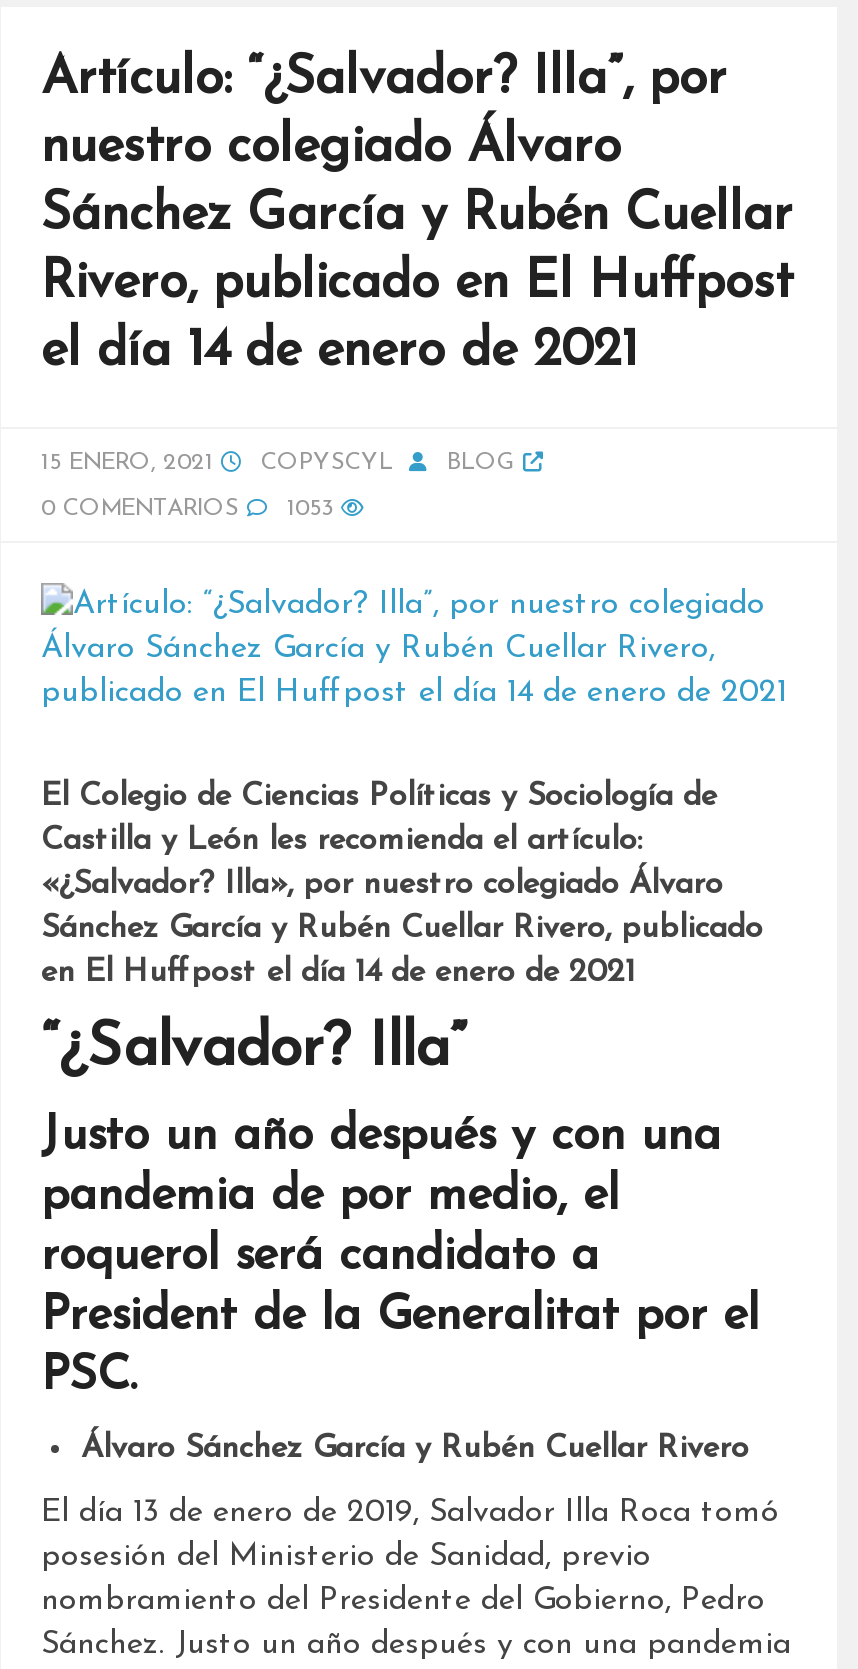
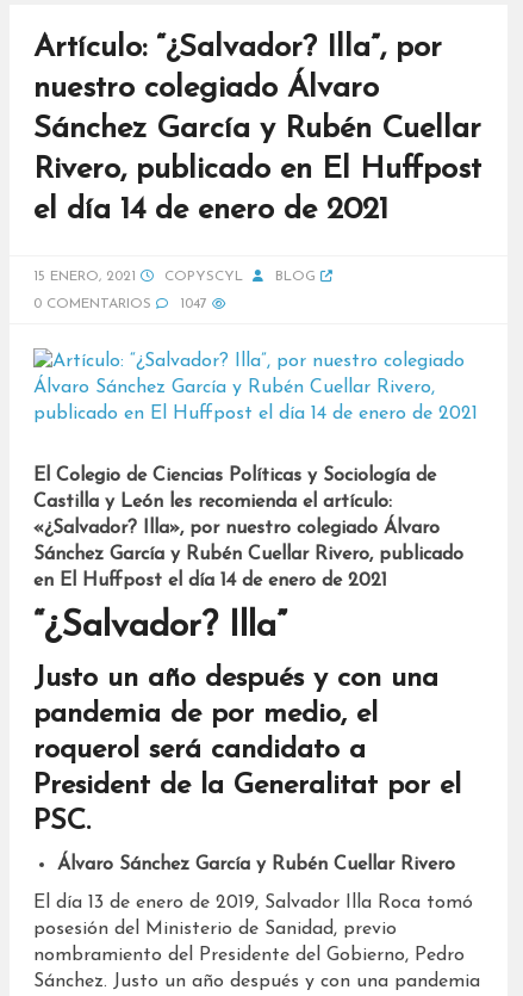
- 1053
+ 1047
